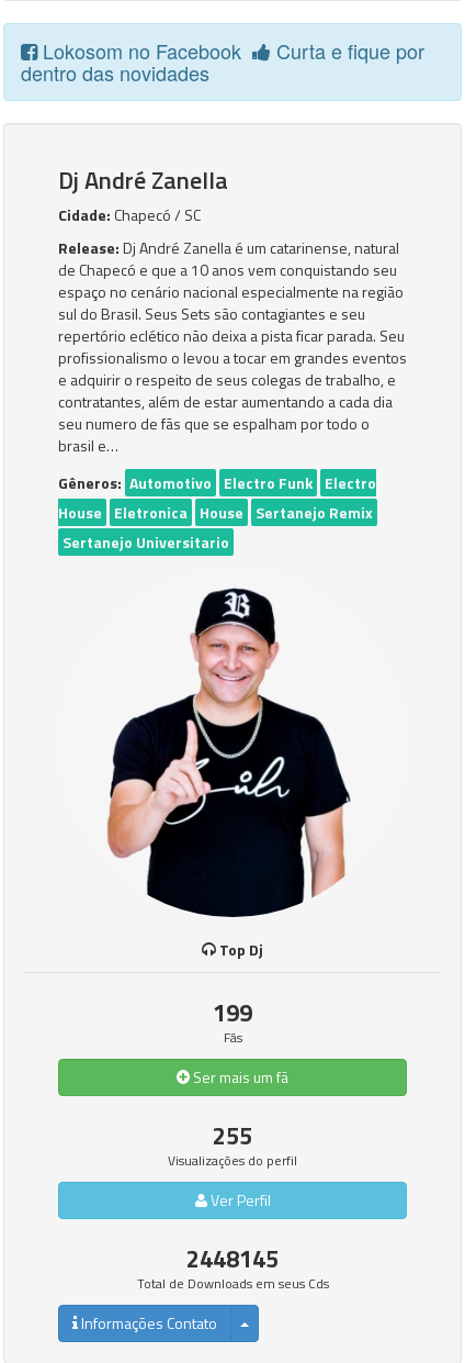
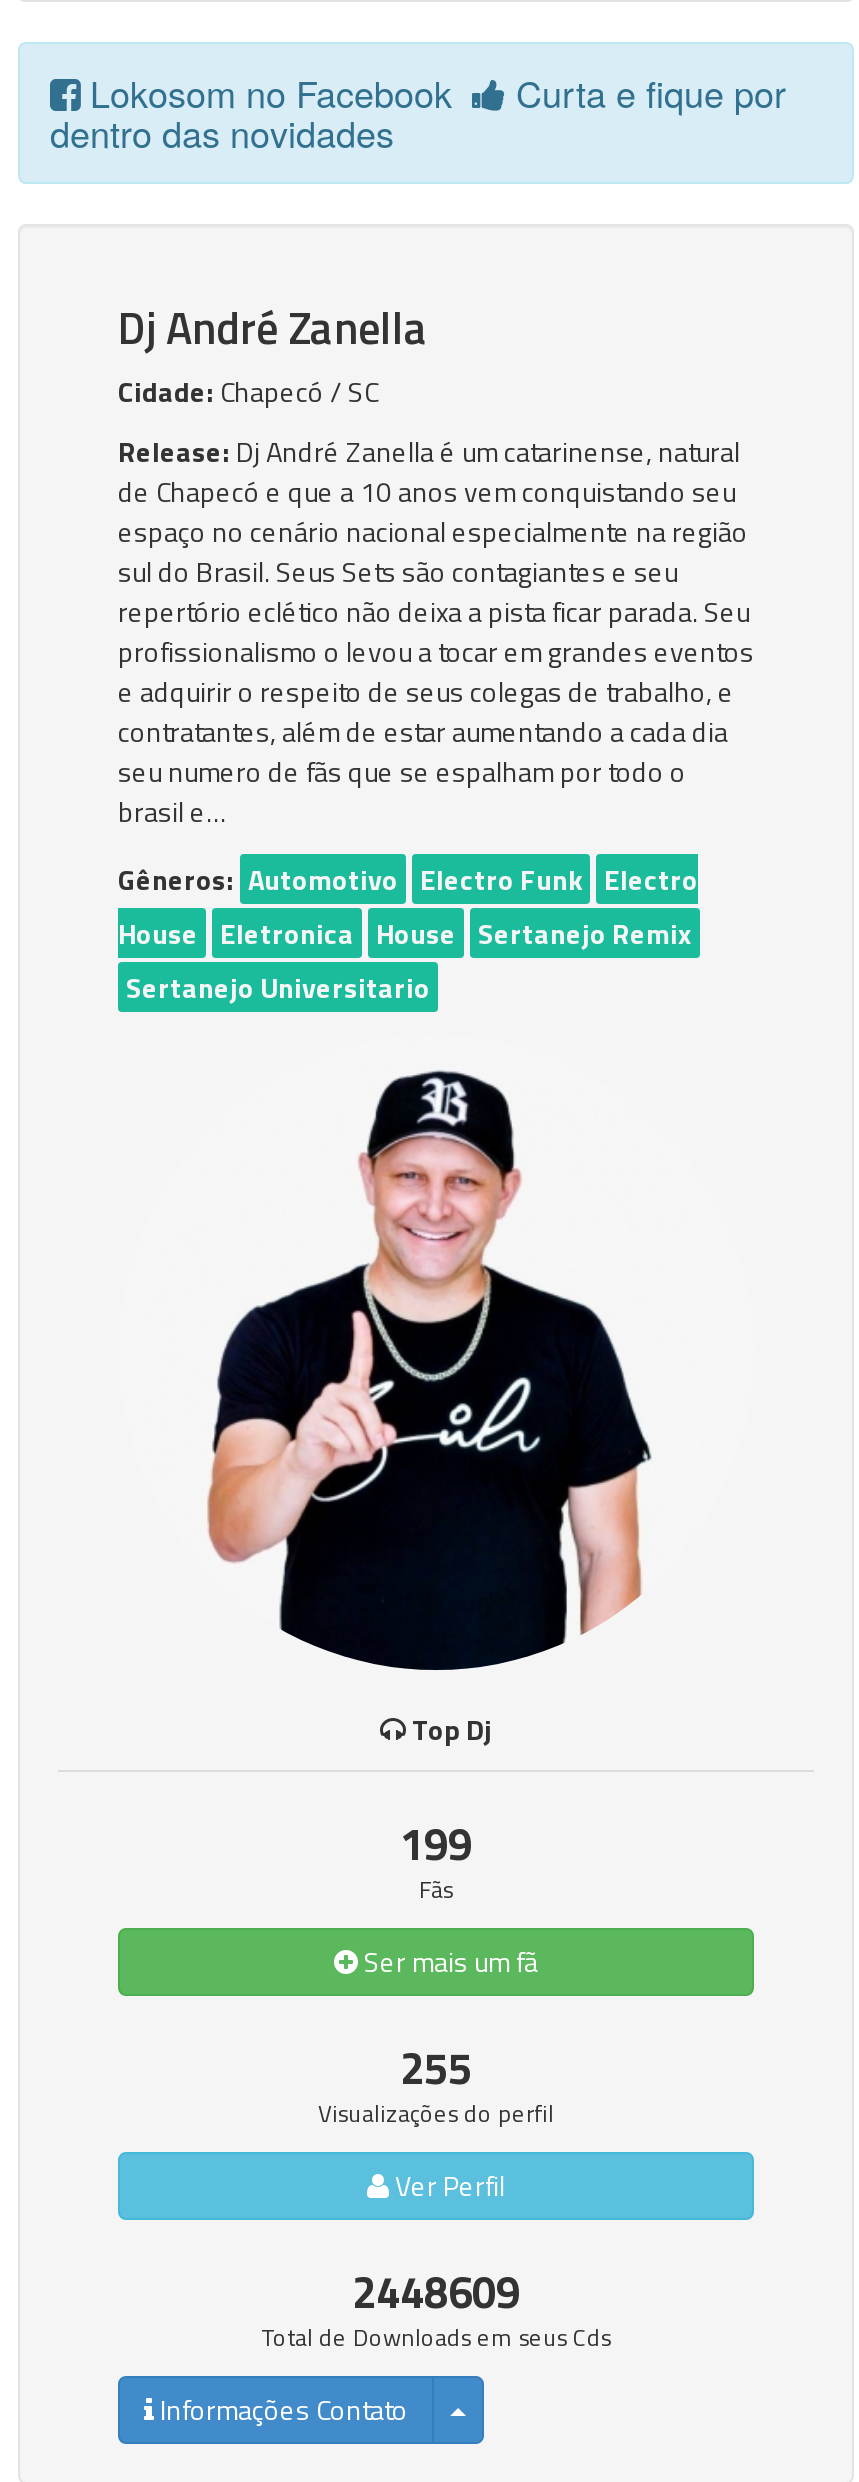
- 2448145
+ 2448609
